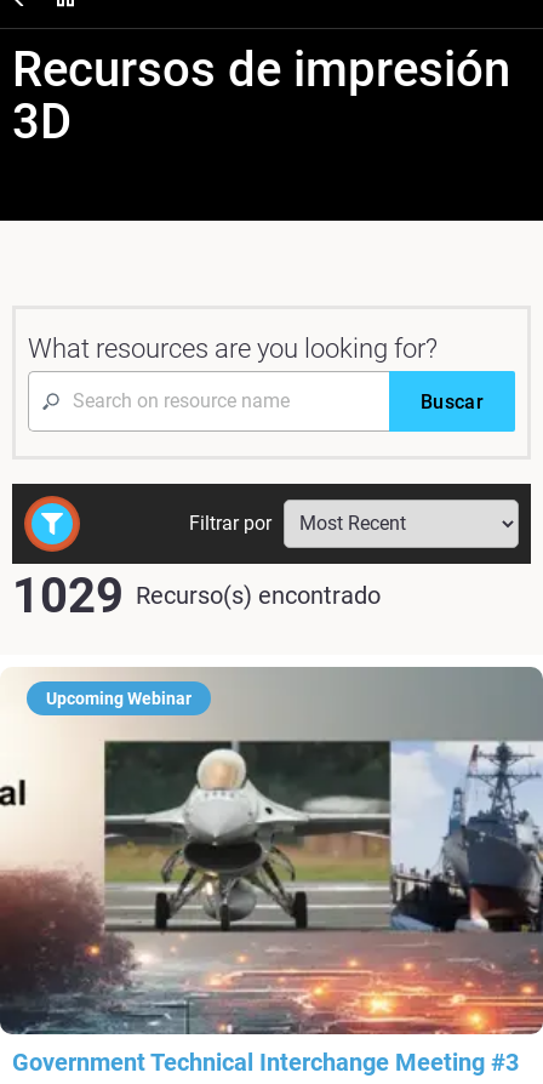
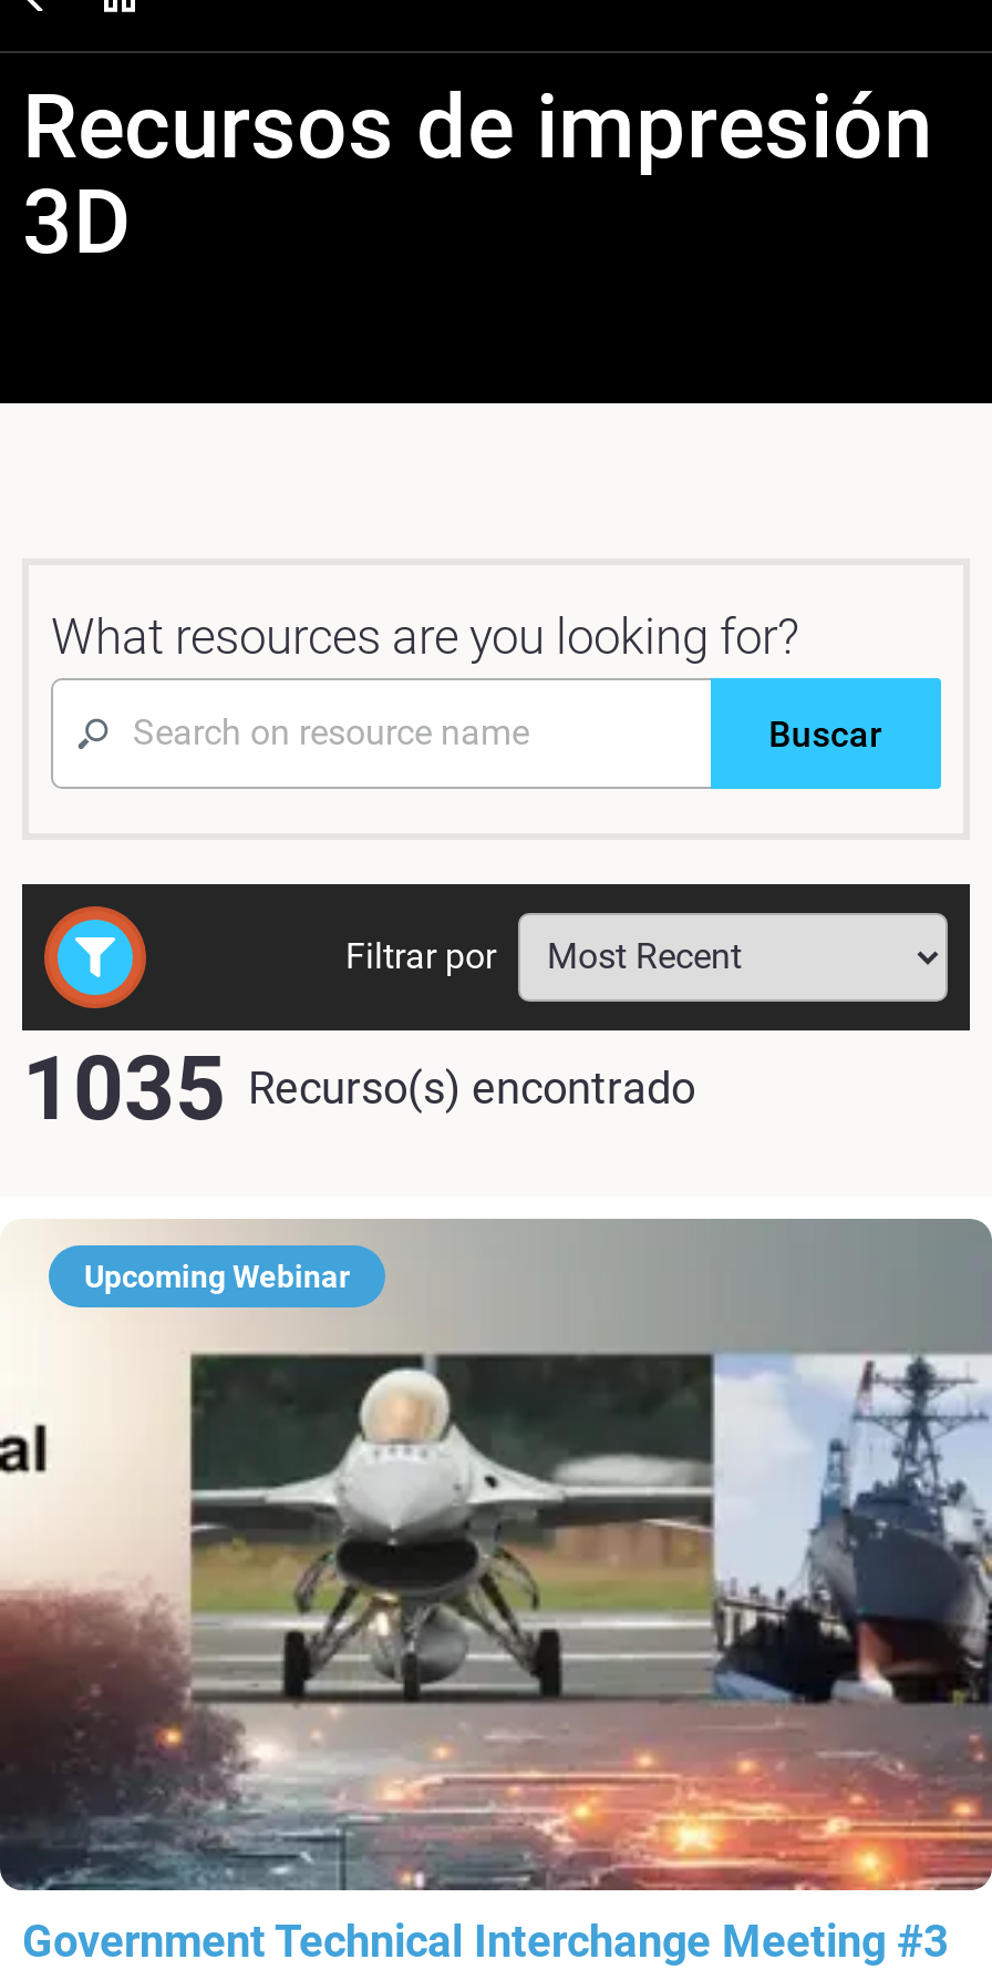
- 1029 Recurso(s) encontrado
+ 1035 Recurso(s) encontrado
